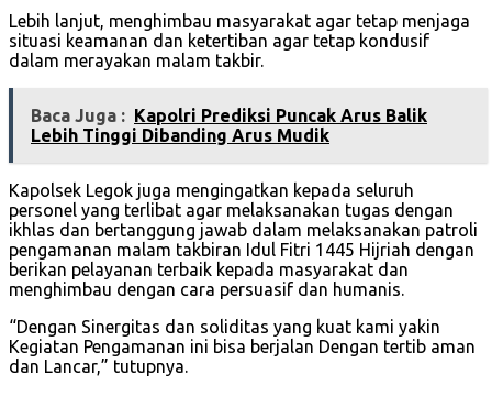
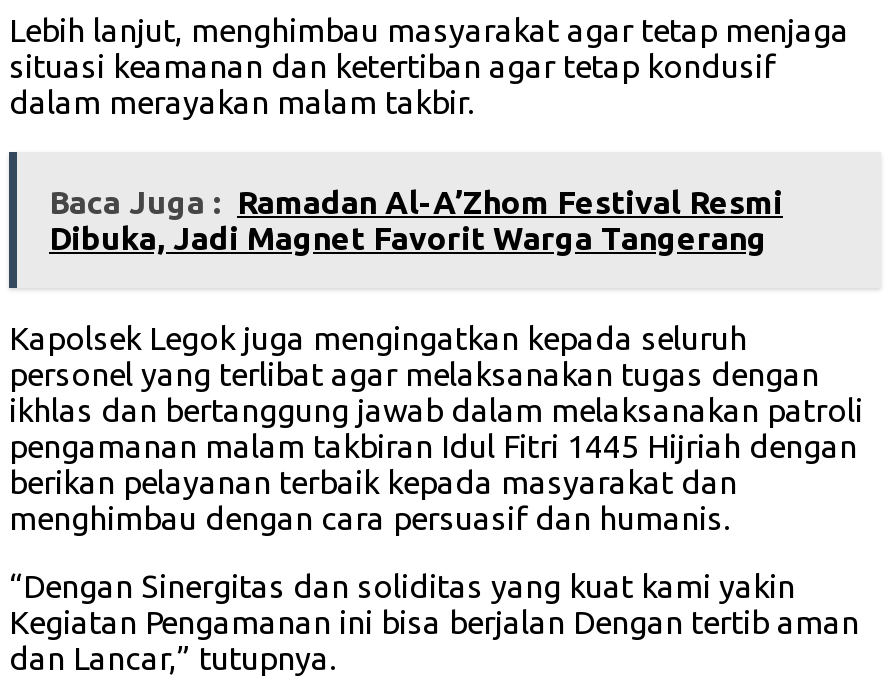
- Baca Juga : Kapolri Prediksi Puncak Arus Balik
- Lebih Tinggi Dibanding Arus Mudik
+ Baca Juga : Ramadan Al-A’Zhom Festival Resmi
+ Dibuka, Jadi Magnet Favorit Warga Tangerang
